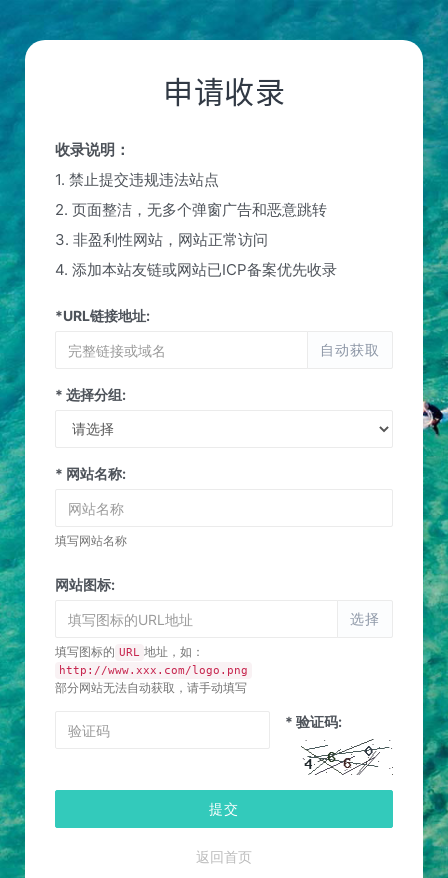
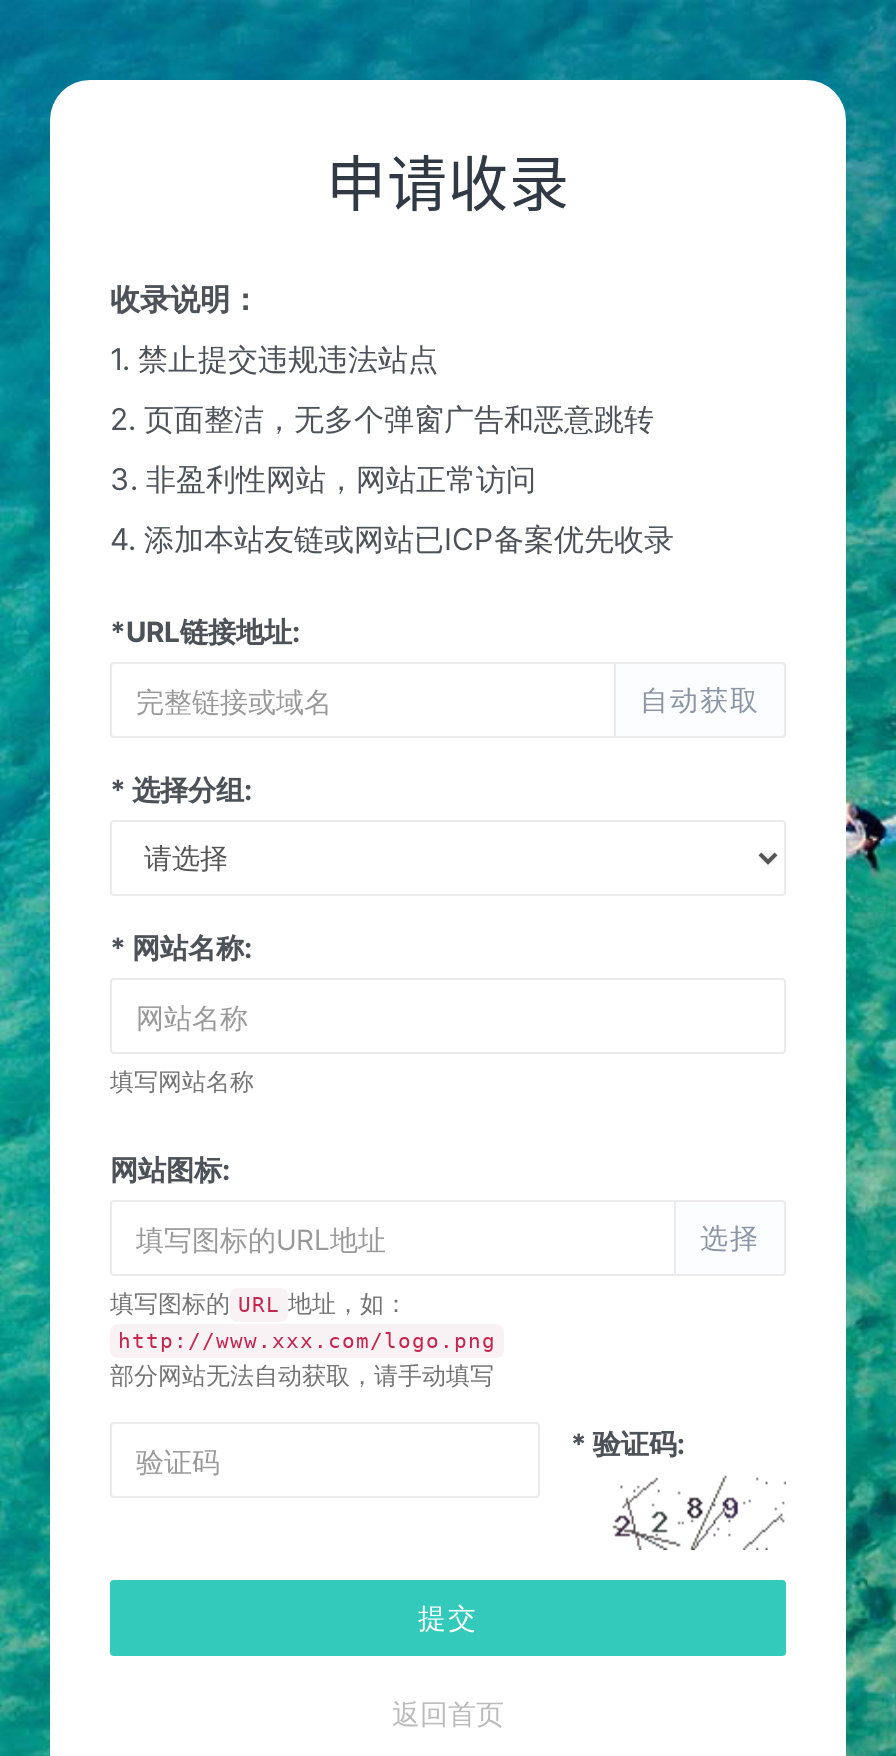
- [image]
+ [image]
